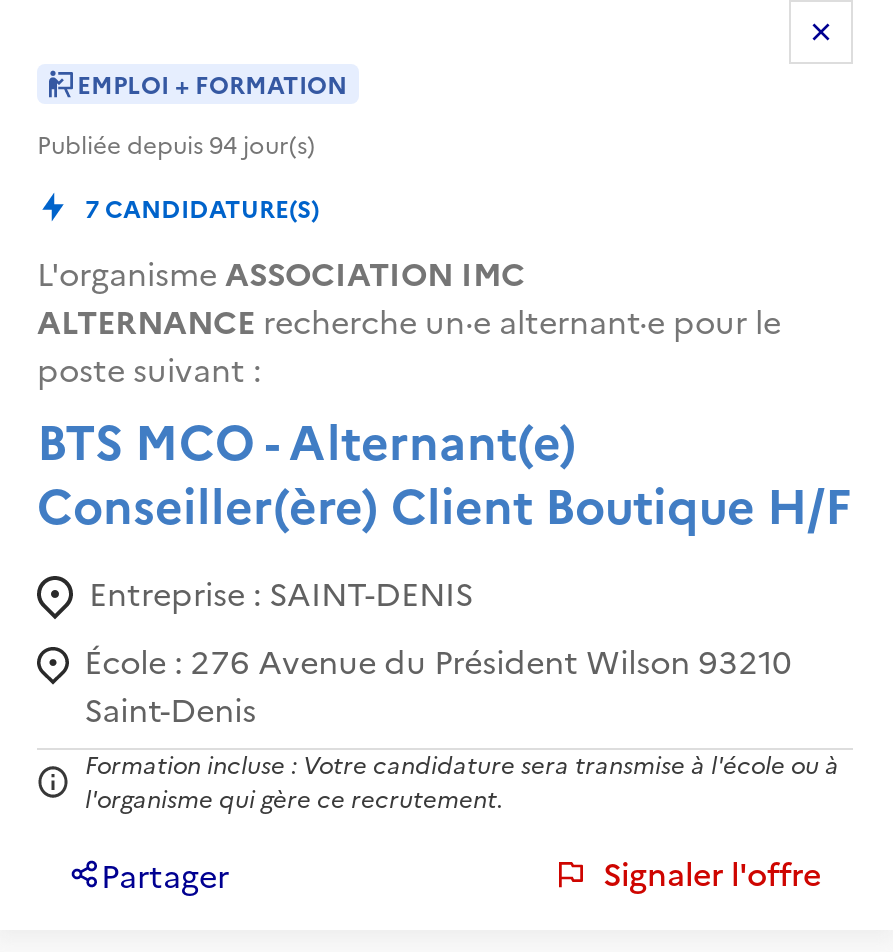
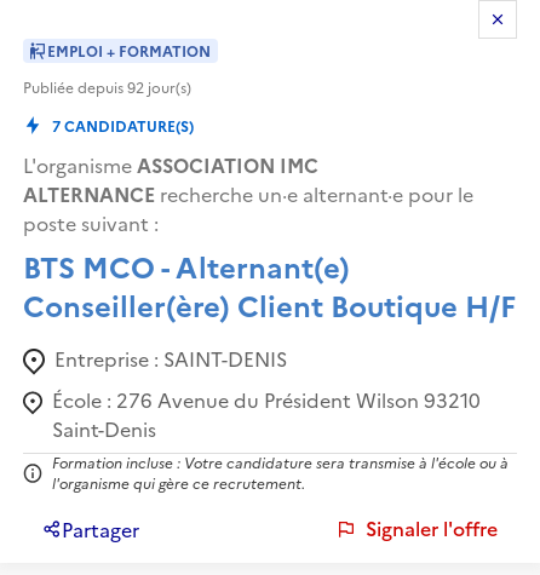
- Publiée depuis 94 jour(s)
+ Publiée depuis 92 jour(s)
